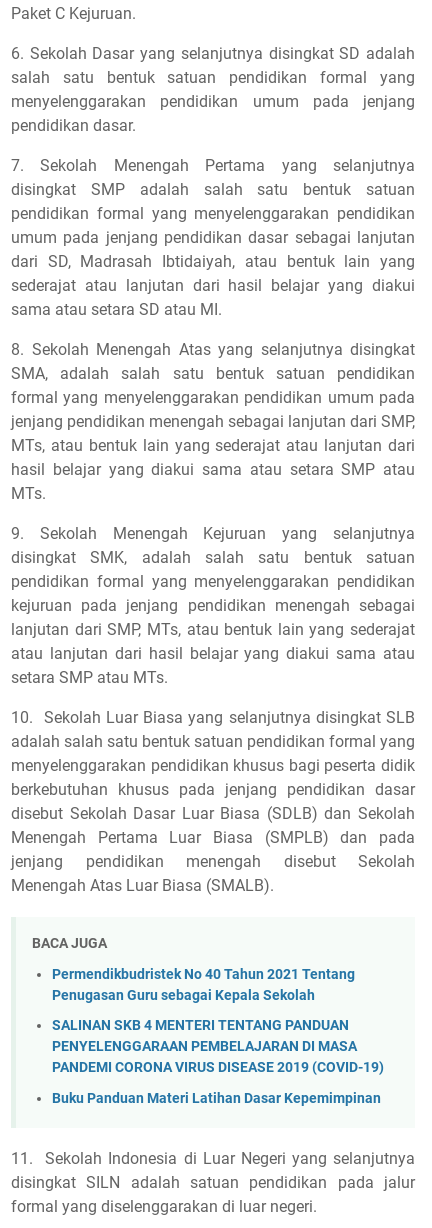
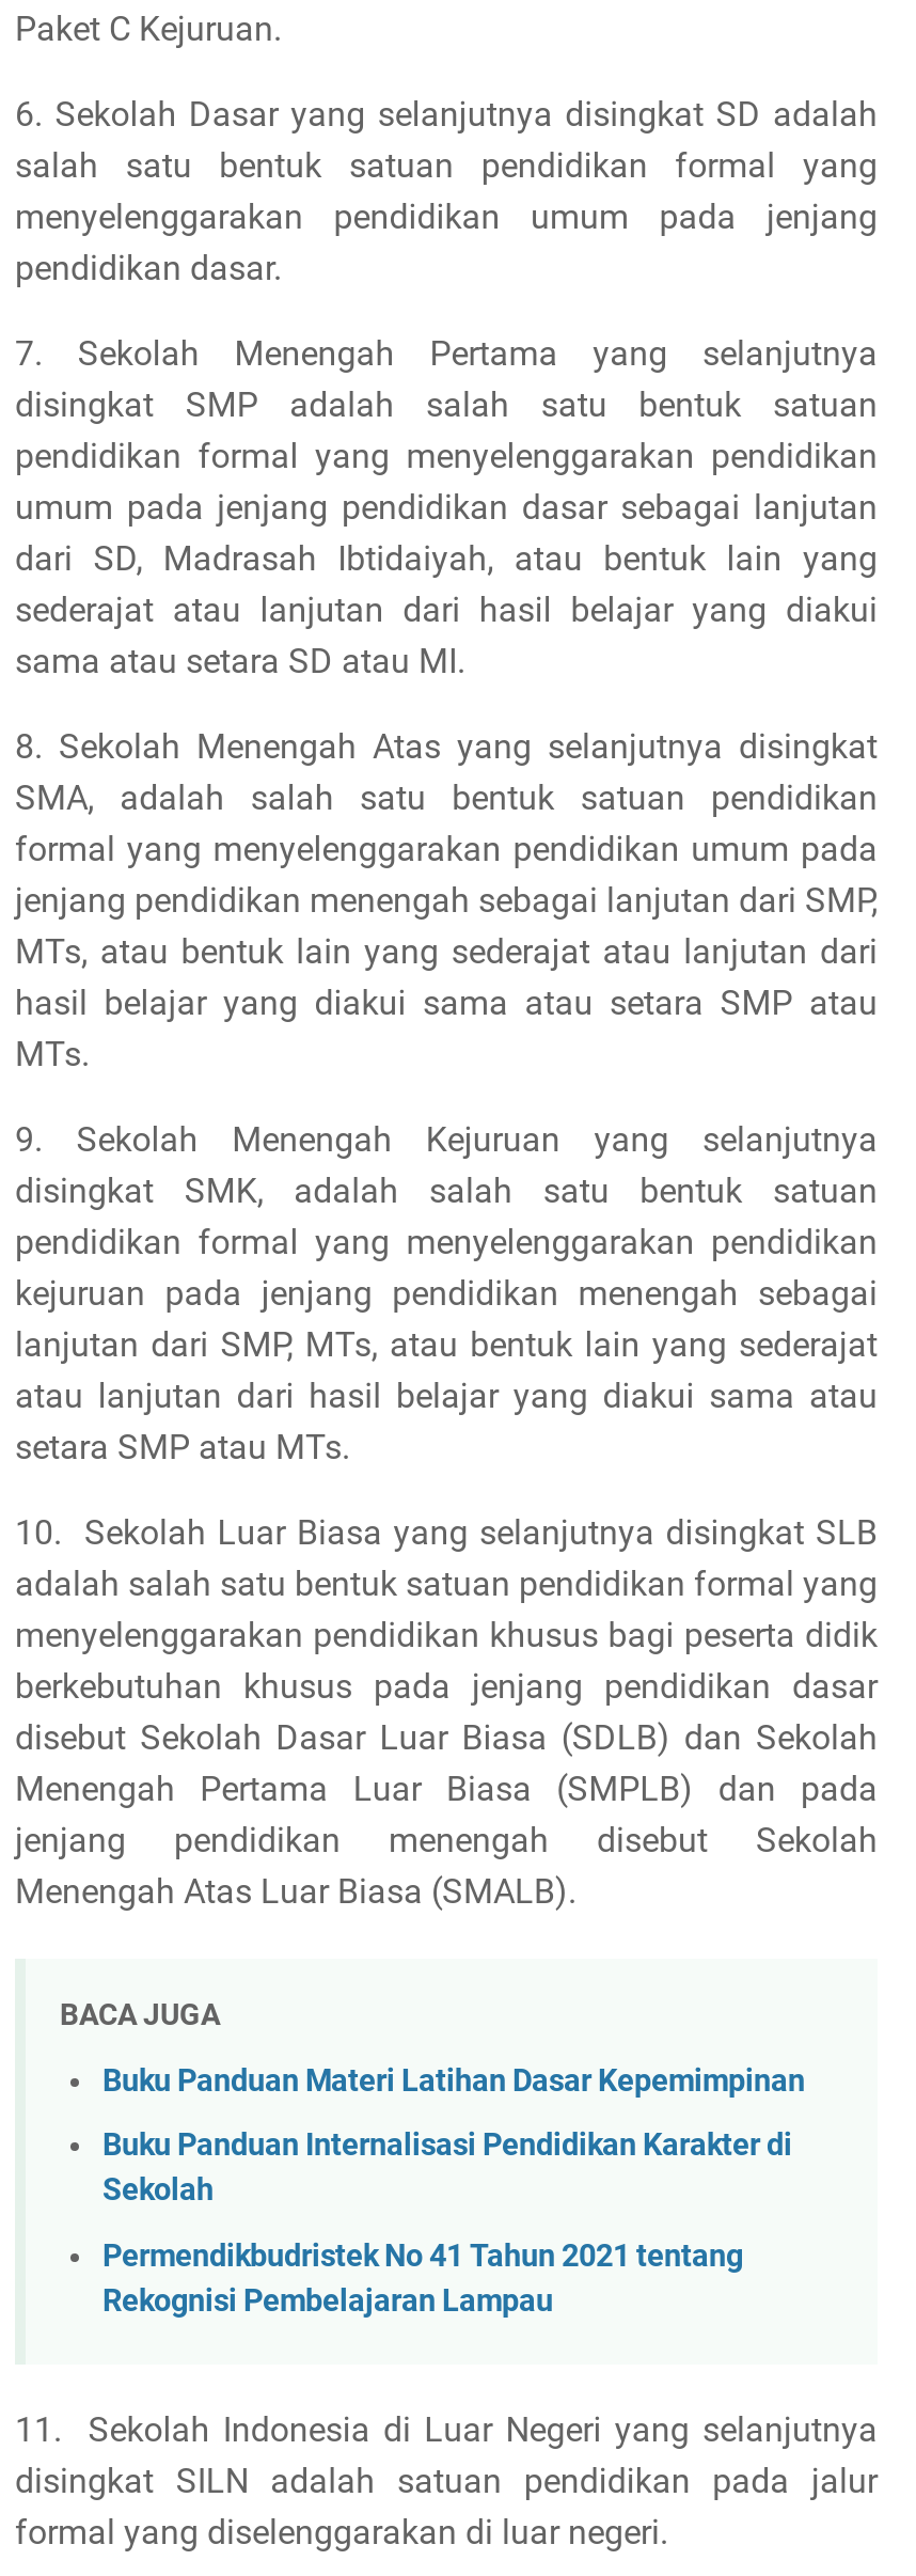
- Permendikbudristek No 40 Tahun 2021 Tentang
- Penugasan Guru sebagai Kepala Sekolah
- SALINAN SKB 4 MENTERI TENTANG PANDUAN
- PENYELENGGARAAN PEMBELAJARAN DI MASA
- PANDEMI CORONA VIRUS DISEASE 2019 (COVID-19)

moved up: Buku Panduan Materi Latihan Dasar Kepemimpinan

+ Buku Panduan Internalisasi Pendidikan Karakter di
+ Sekolah
+ Permendikbudristek No 41 Tahun 2021 tentang
+ Rekognisi Pembelajaran Lampau
